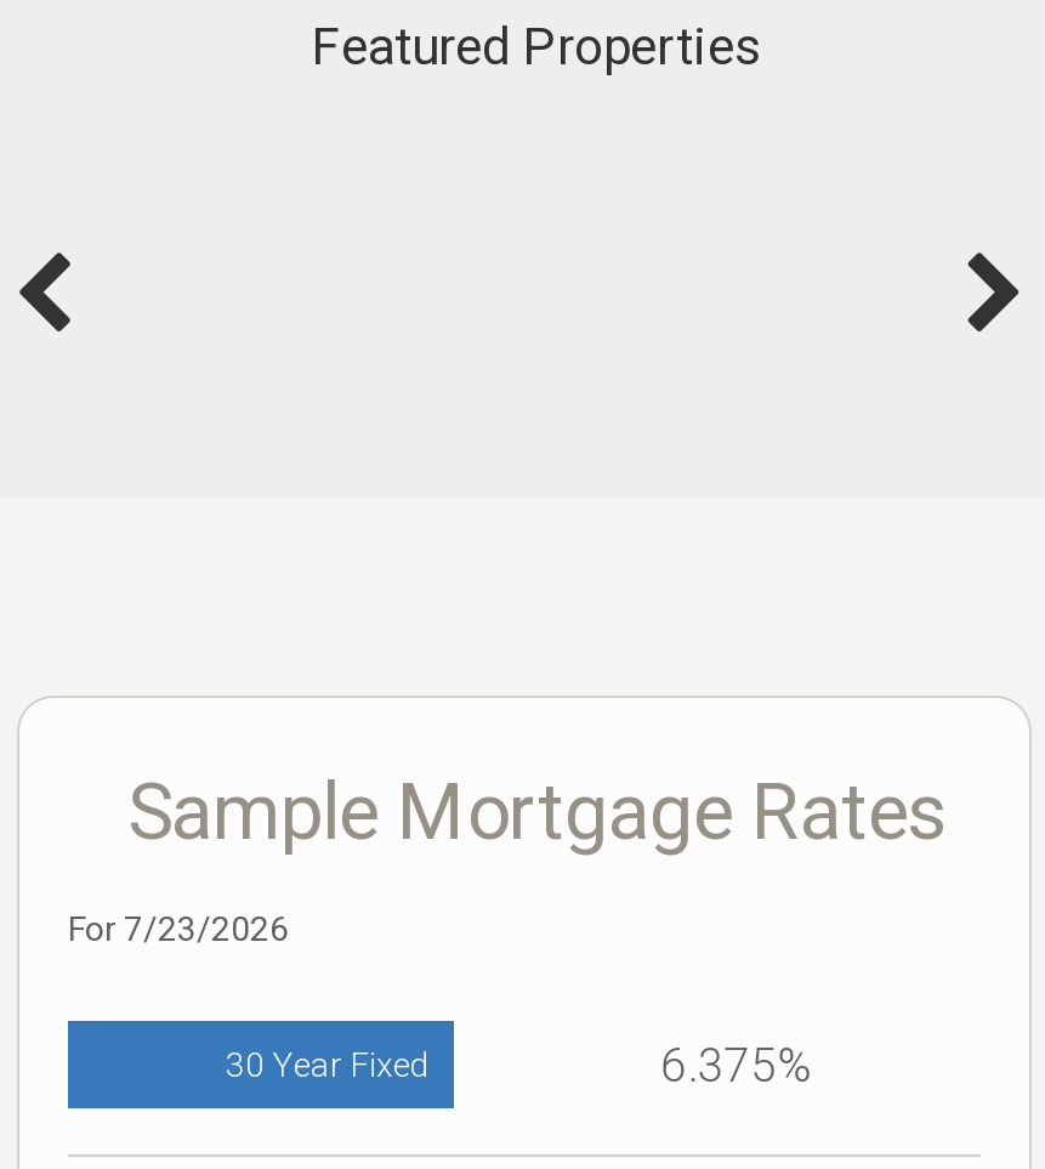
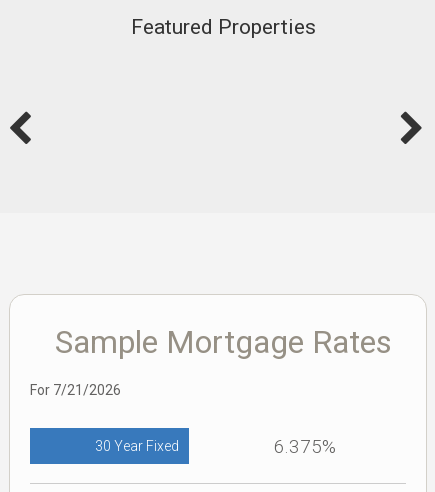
- For 7/23/2026
+ For 7/21/2026
